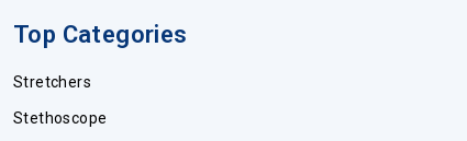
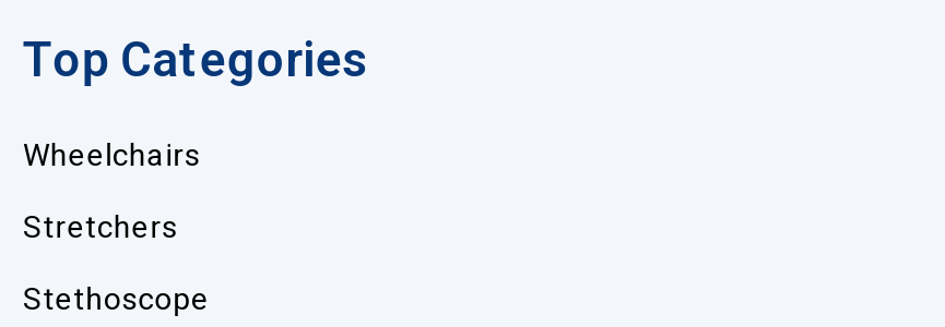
+ Wheelchairs
